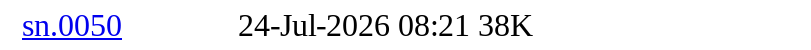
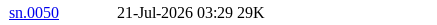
- 24-Jul-2026 08:21 38K
+ 21-Jul-2026 03:29 29K
